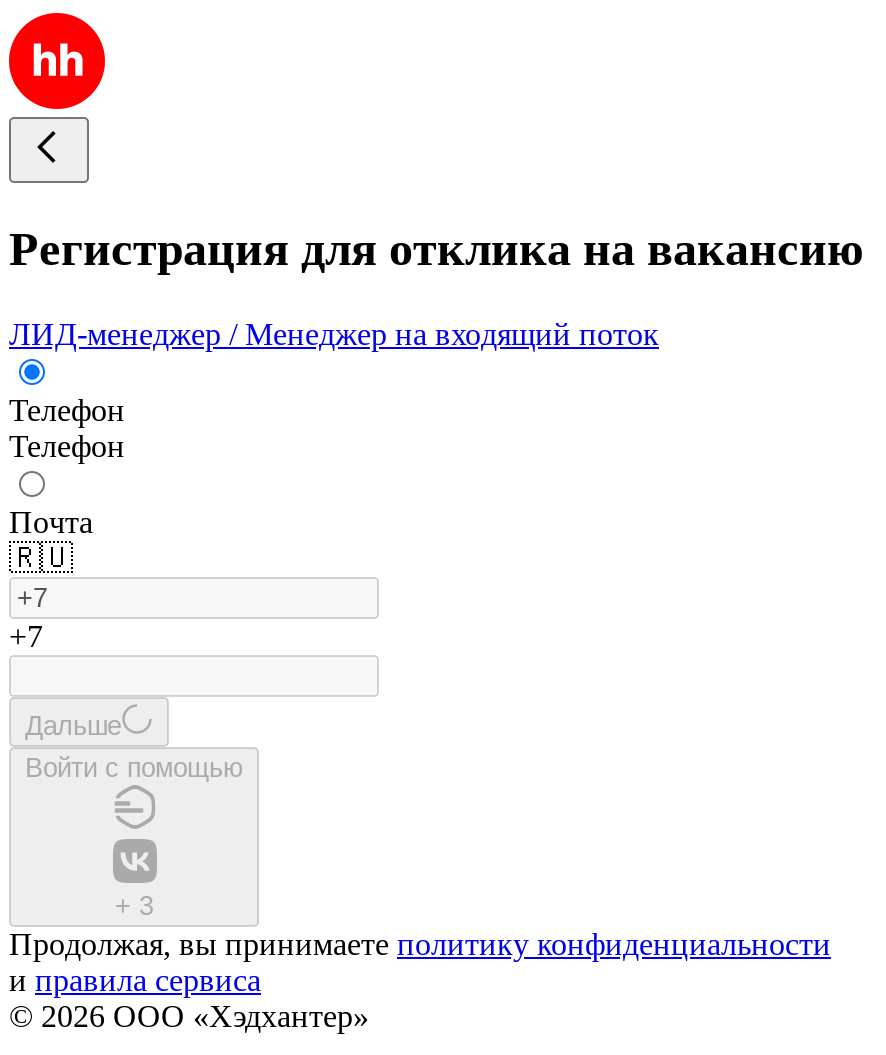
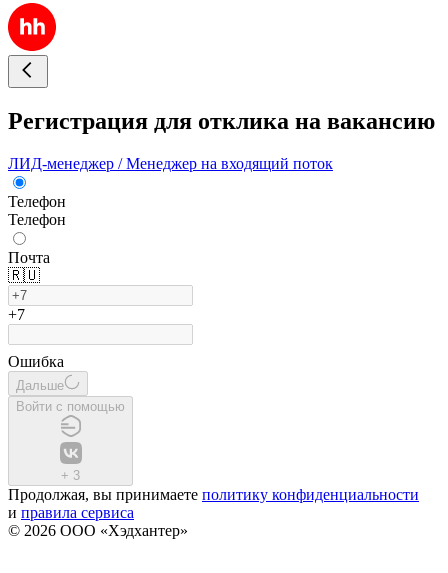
+ Ошибка
